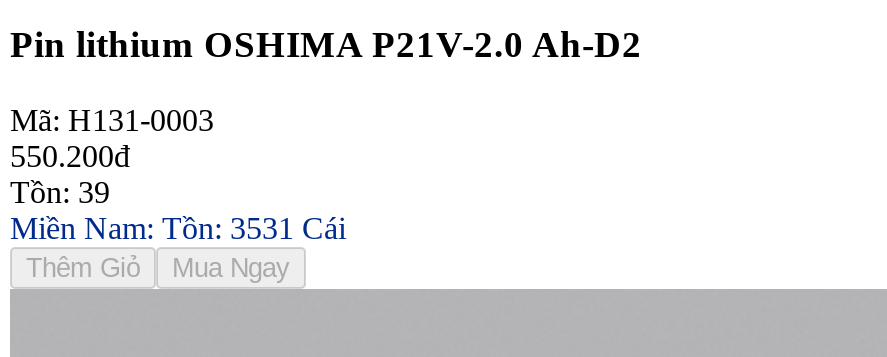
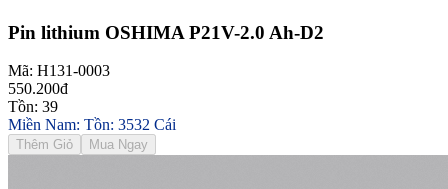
- Miền Nam: Tồn: 3531 Cái
+ Miền Nam: Tồn: 3532 Cái
